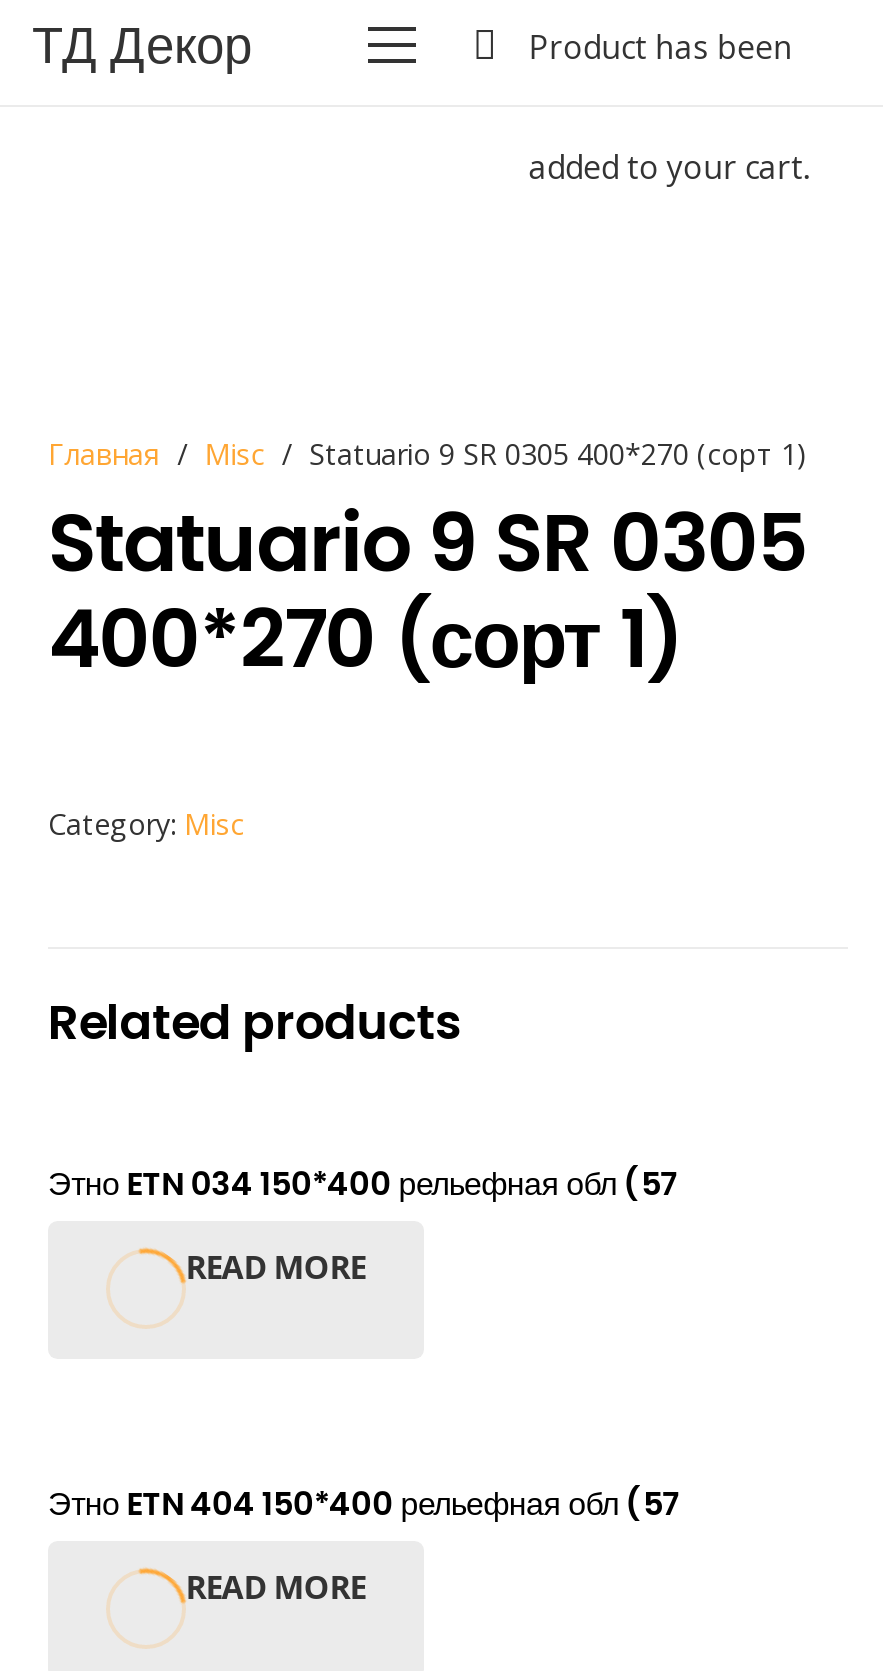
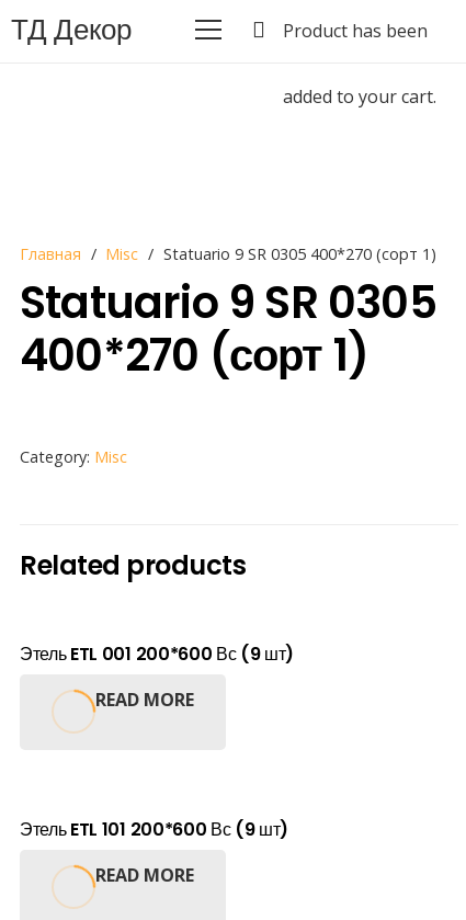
- Этно ETN 034 150*400 рельефная обл (57
+ Этель ETL 001 200*600 Вс (9 шт)

- Этно ETN 404 150*400 рельефная обл (57
+ Этель ETL 101 200*600 Вс (9 шт)
